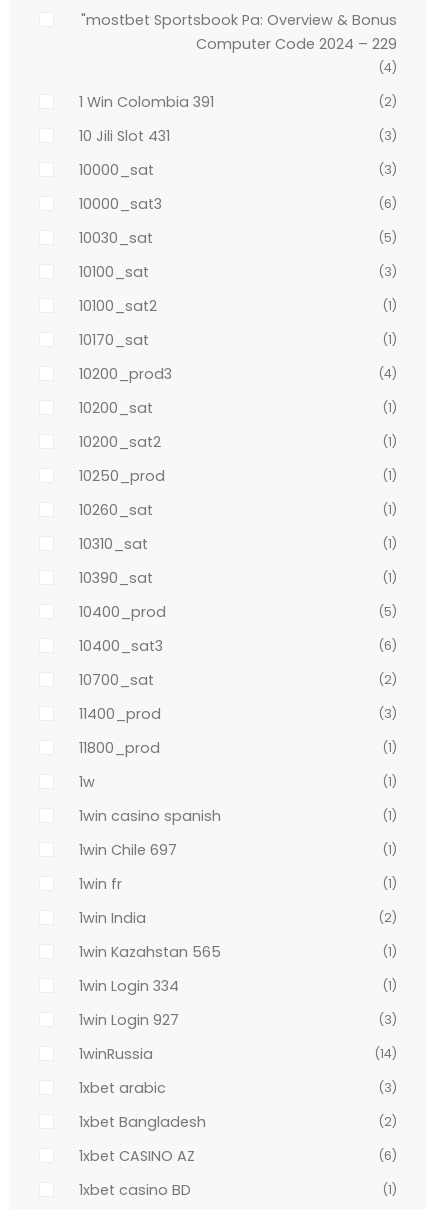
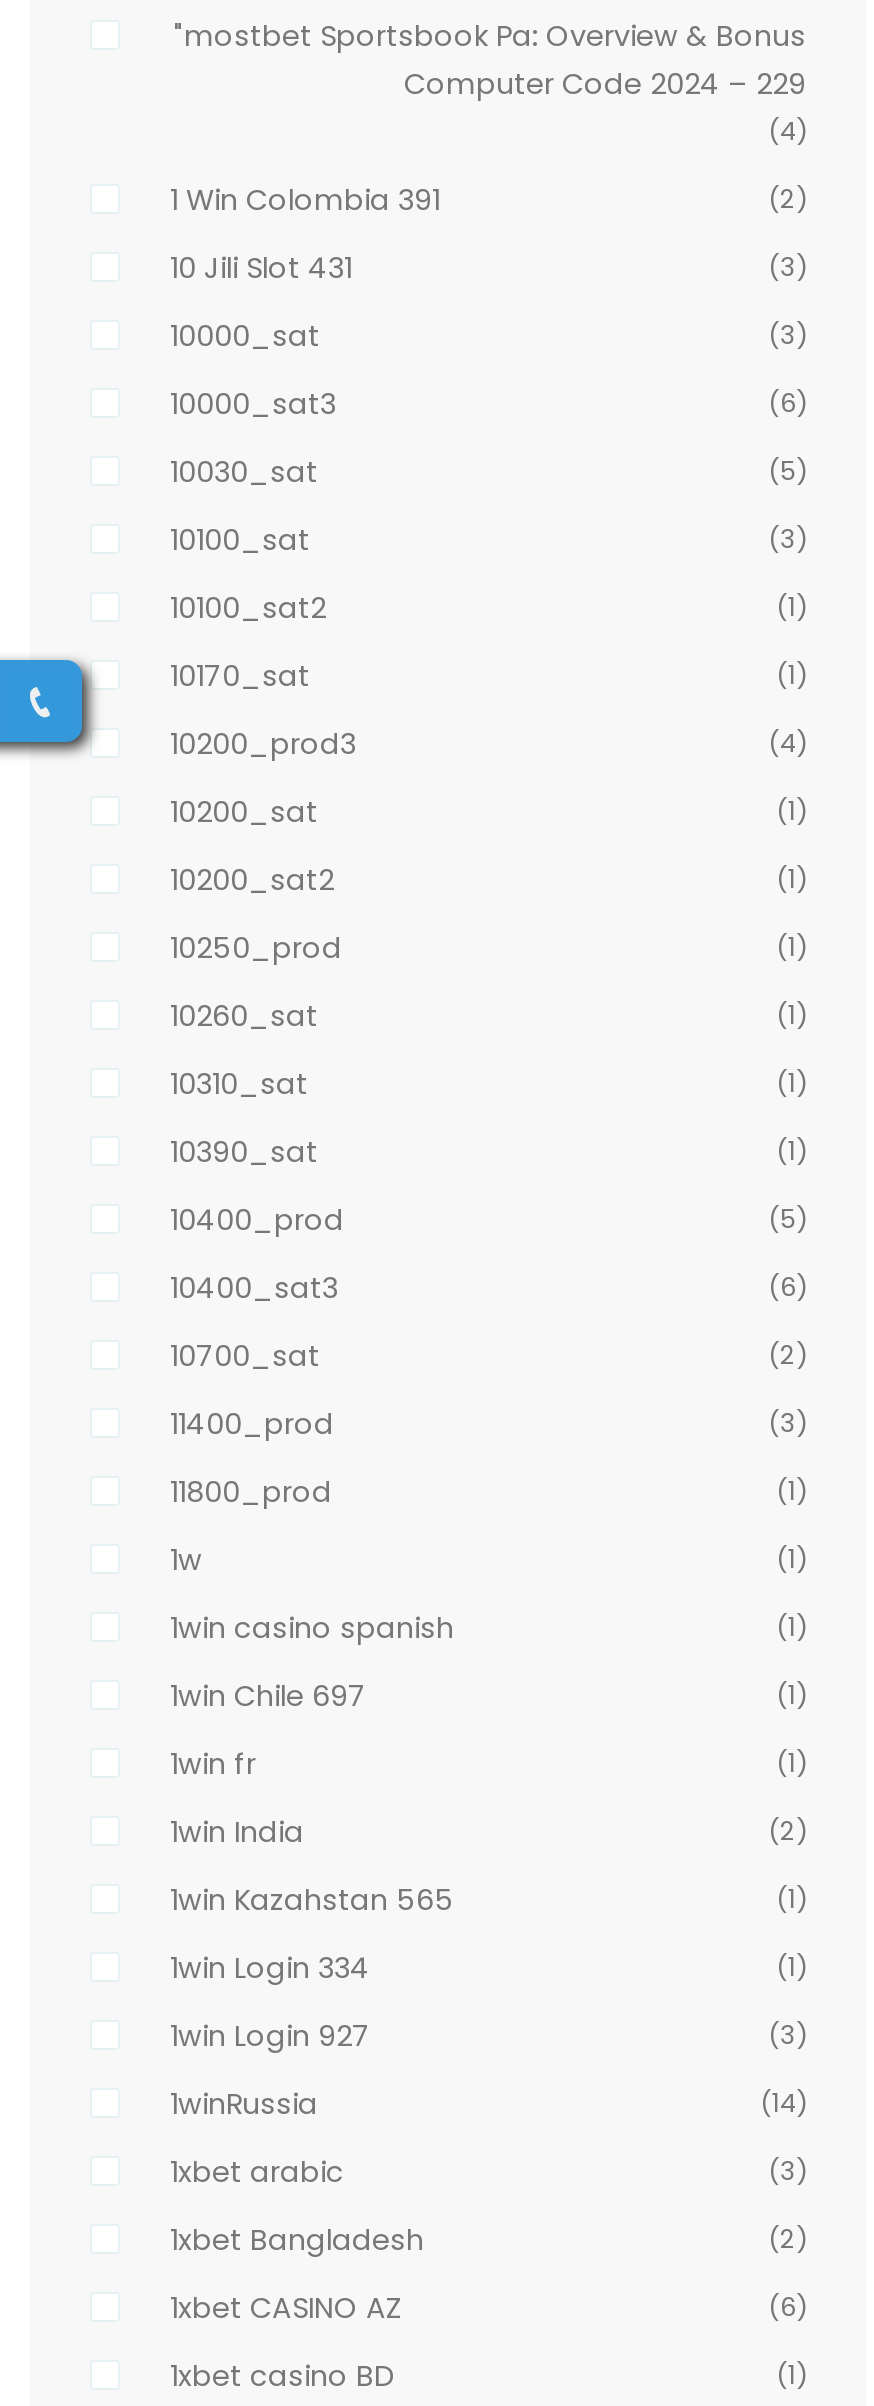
+ [image]
